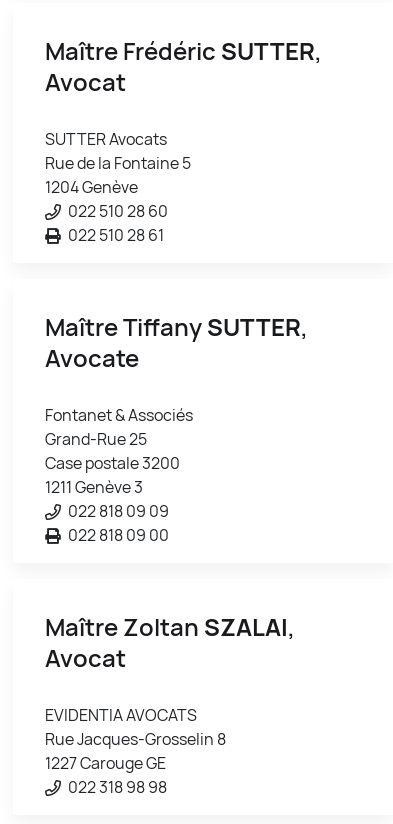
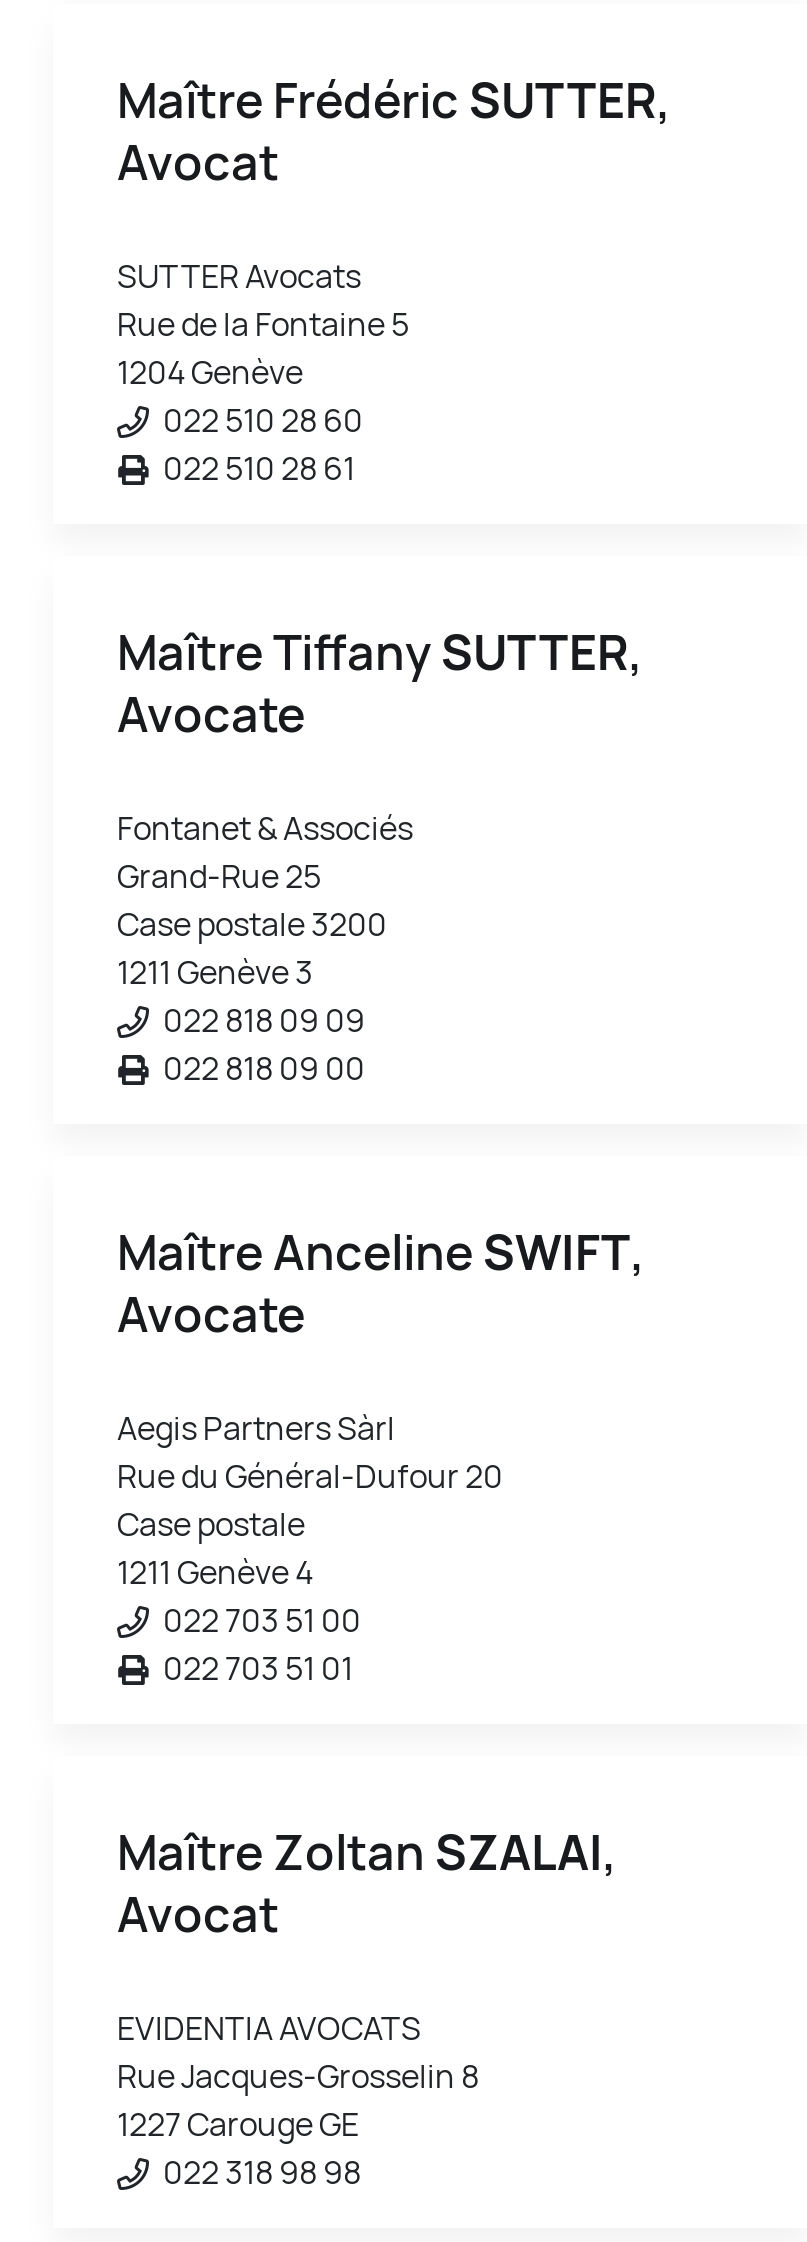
+ Maître Anceline SWIFT,
+ Avocate
+ Aegis Partners Sàrl
+ Rue du Général-Dufour 20
+ Case postale
+ 1211 Genève 4
+ 022 703 51 00
+ 022 703 51 01
